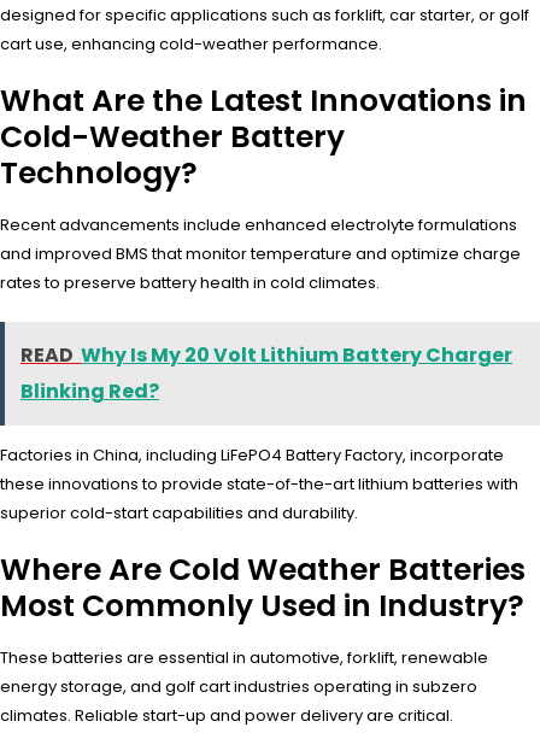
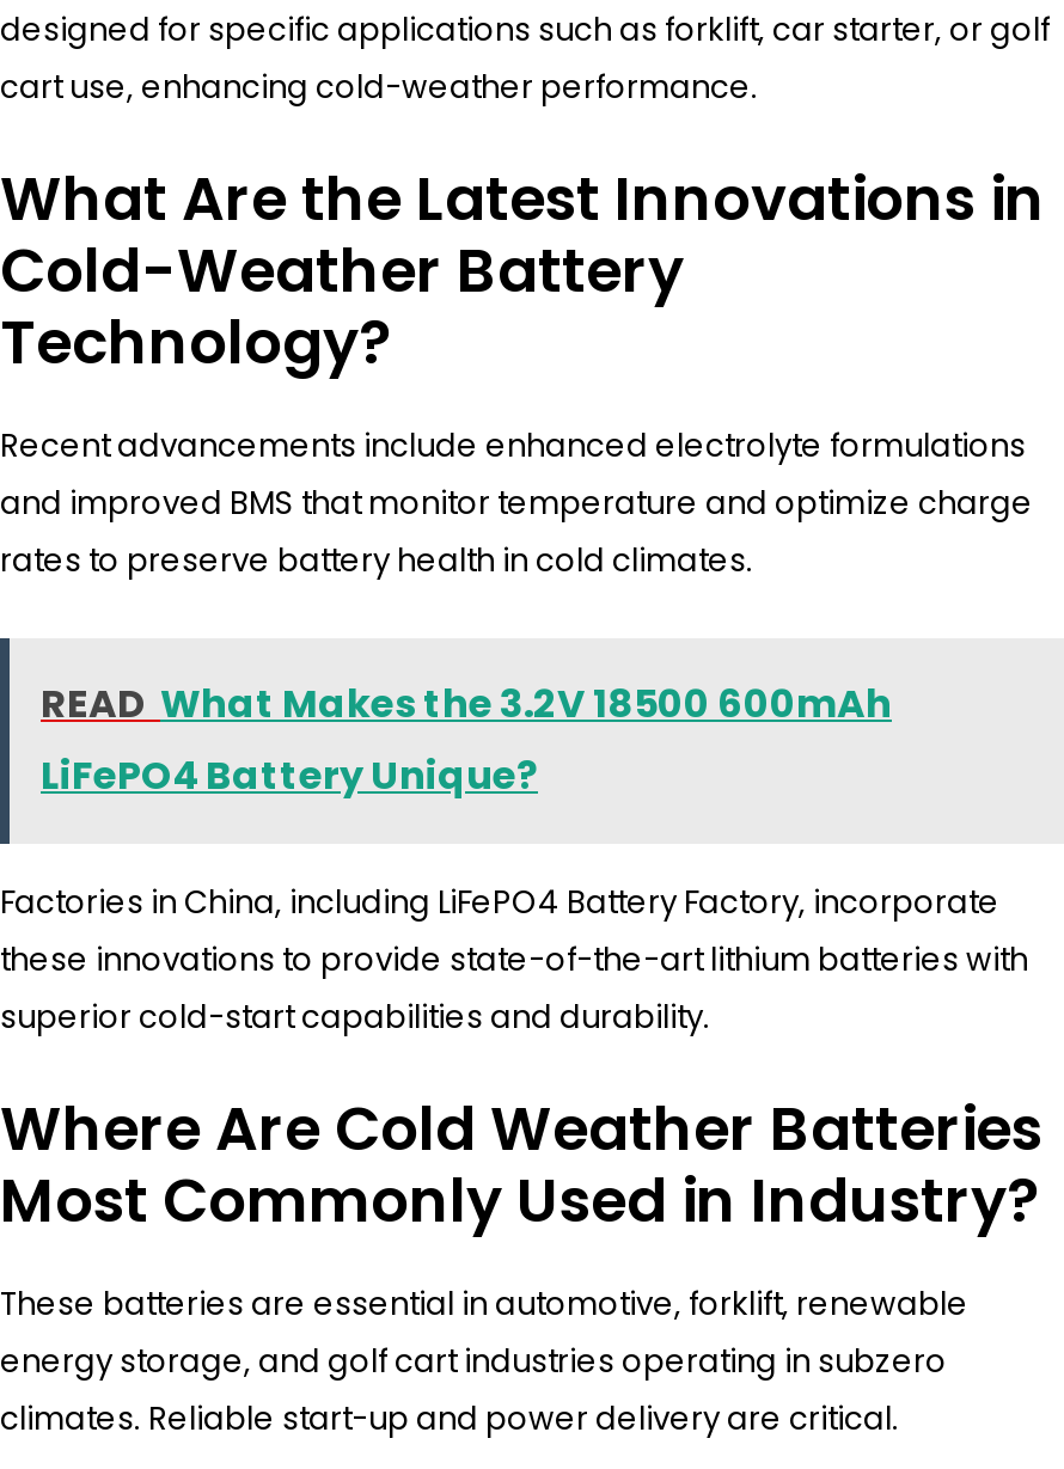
- READ Why Is My 20 Volt Lithium Battery Charger
- Blinking Red?
+ READ What Makes the 3.2V 18500 600mAh
+ LiFePO4 Battery Unique?
